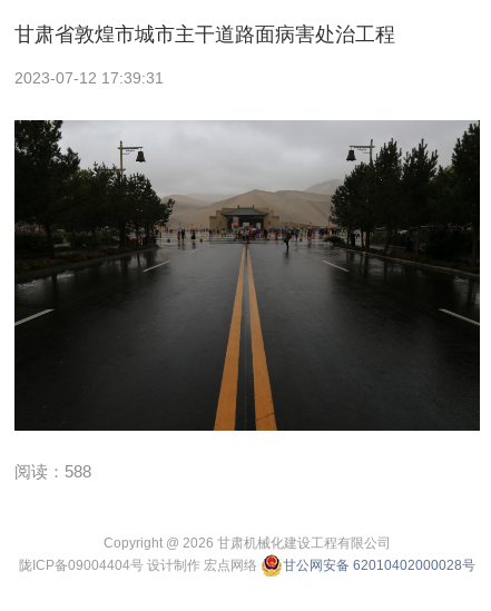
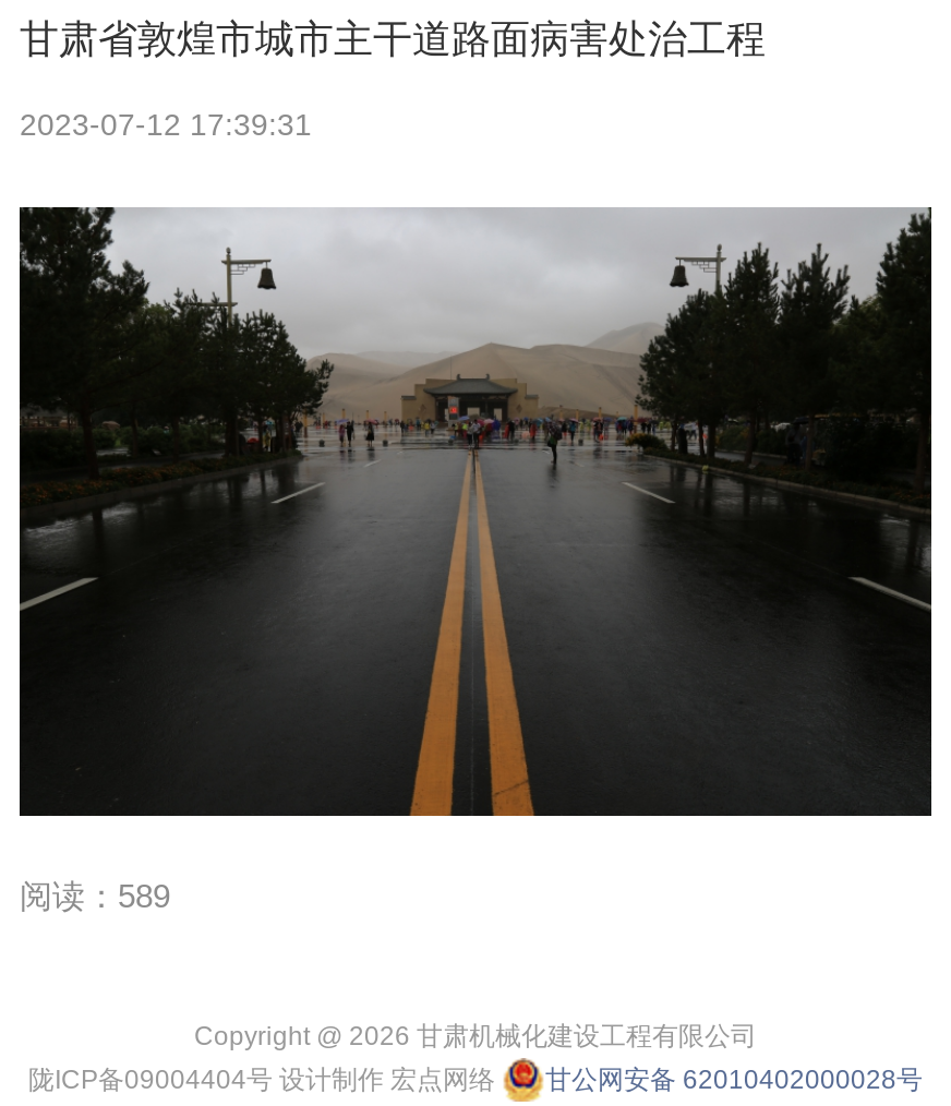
- 阅读：588
+ 阅读：589
